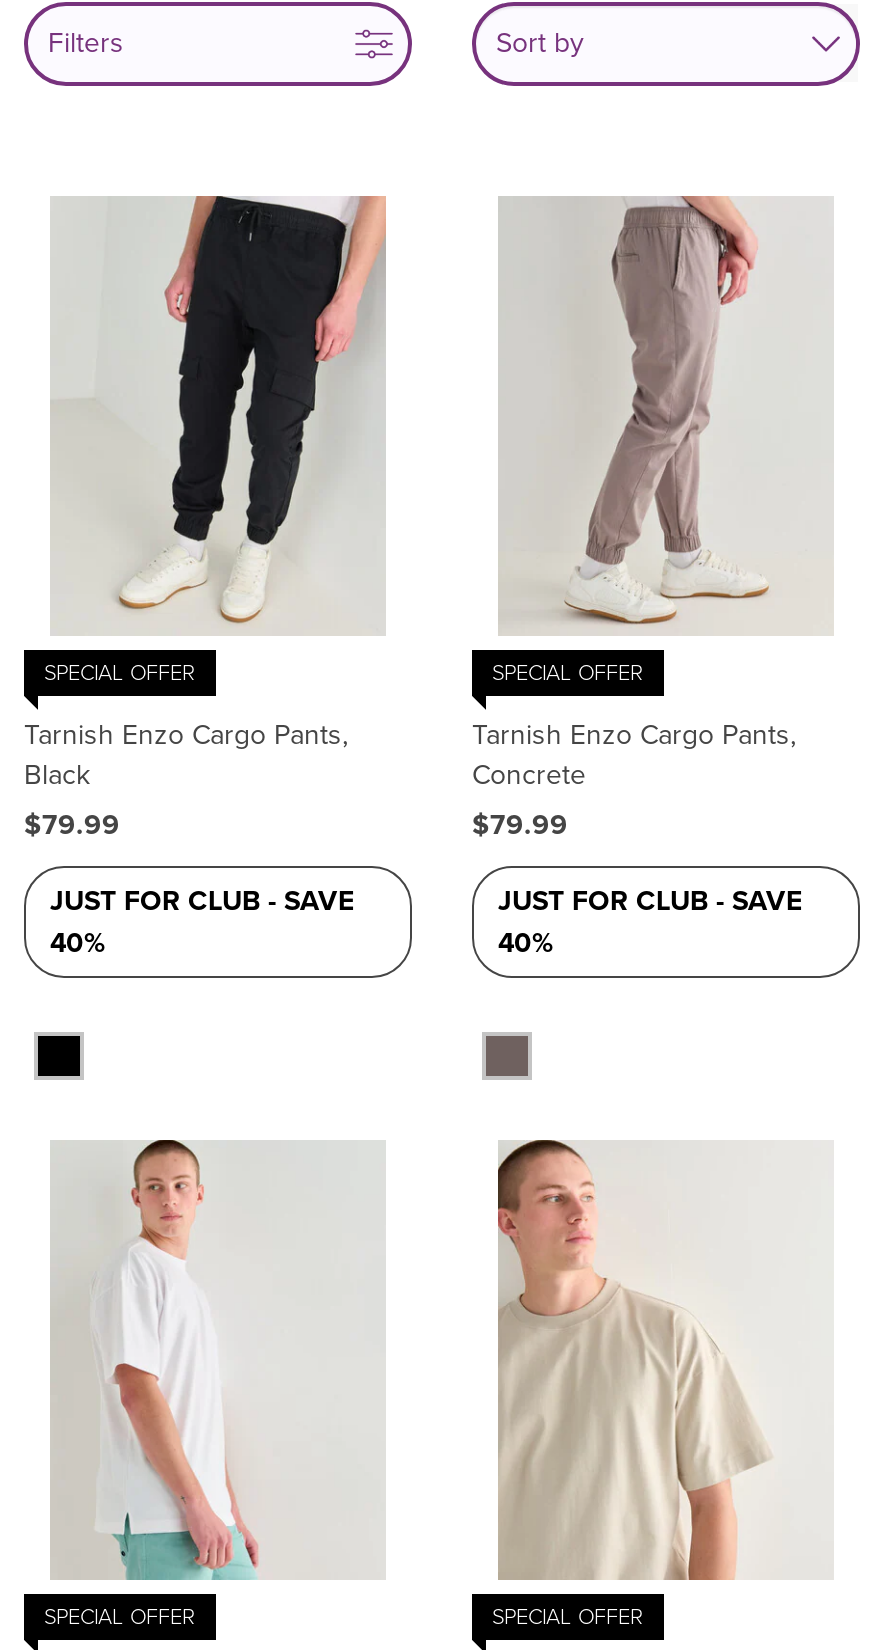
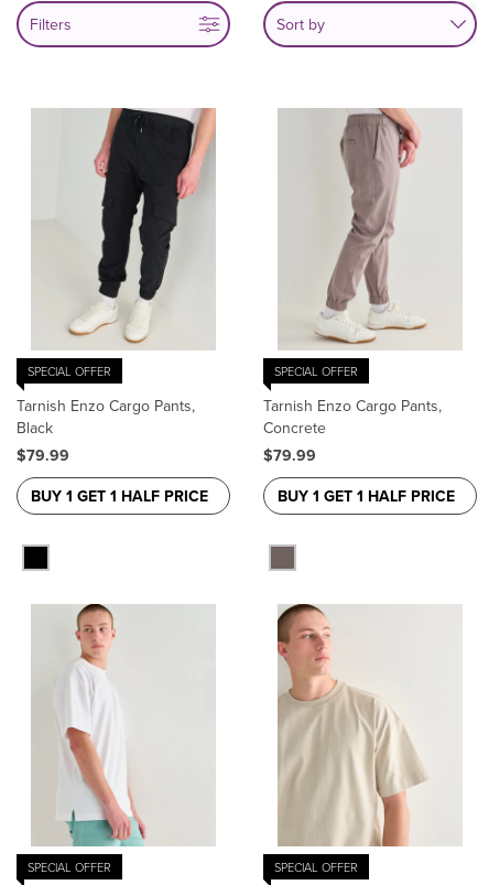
- JUST FOR CLUB - SAVE
- 40%
+ BUY 1 GET 1 HALF PRICE

- JUST FOR CLUB - SAVE
- 40%
+ BUY 1 GET 1 HALF PRICE
